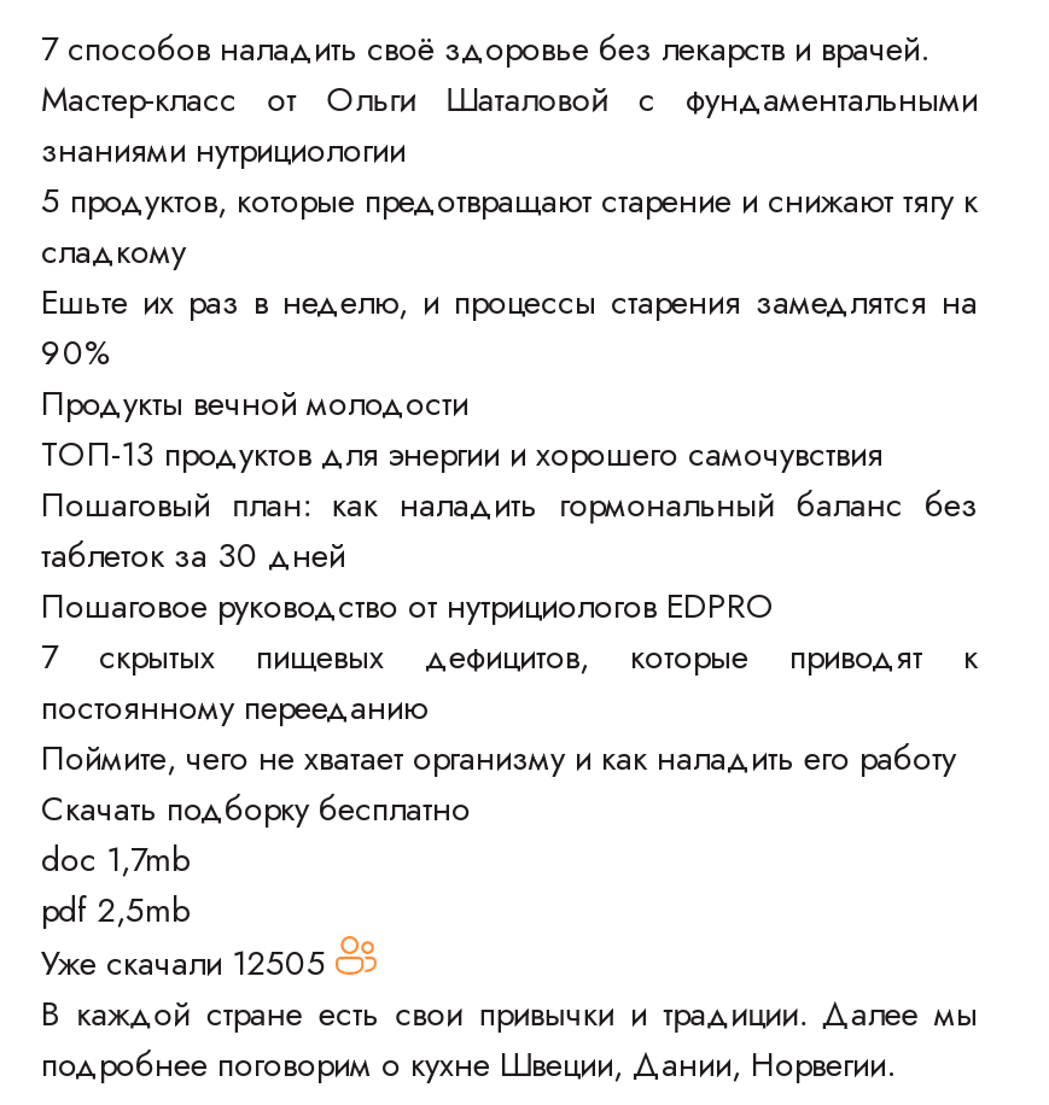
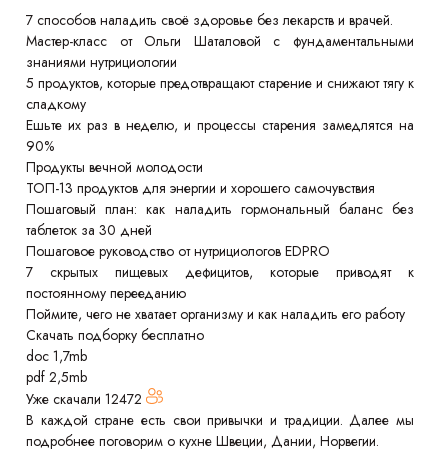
- Уже скачали 12505
+ Уже скачали 12472
